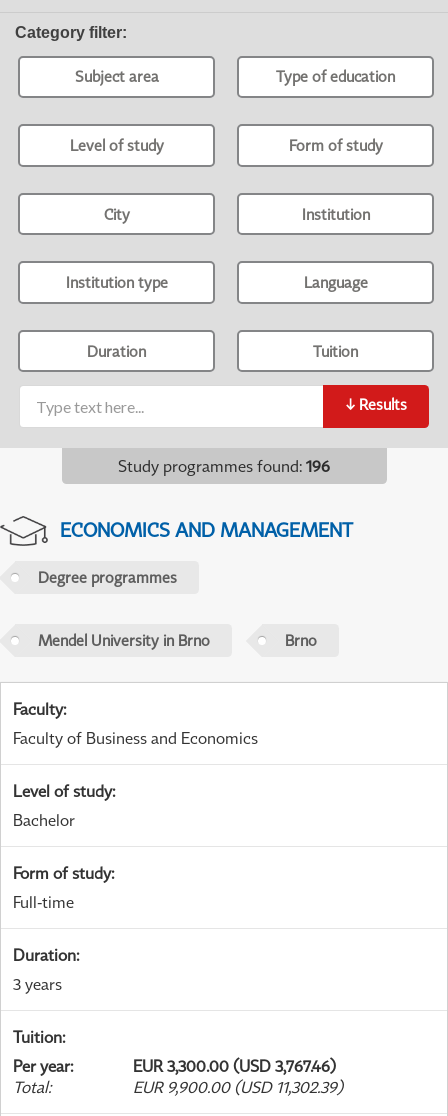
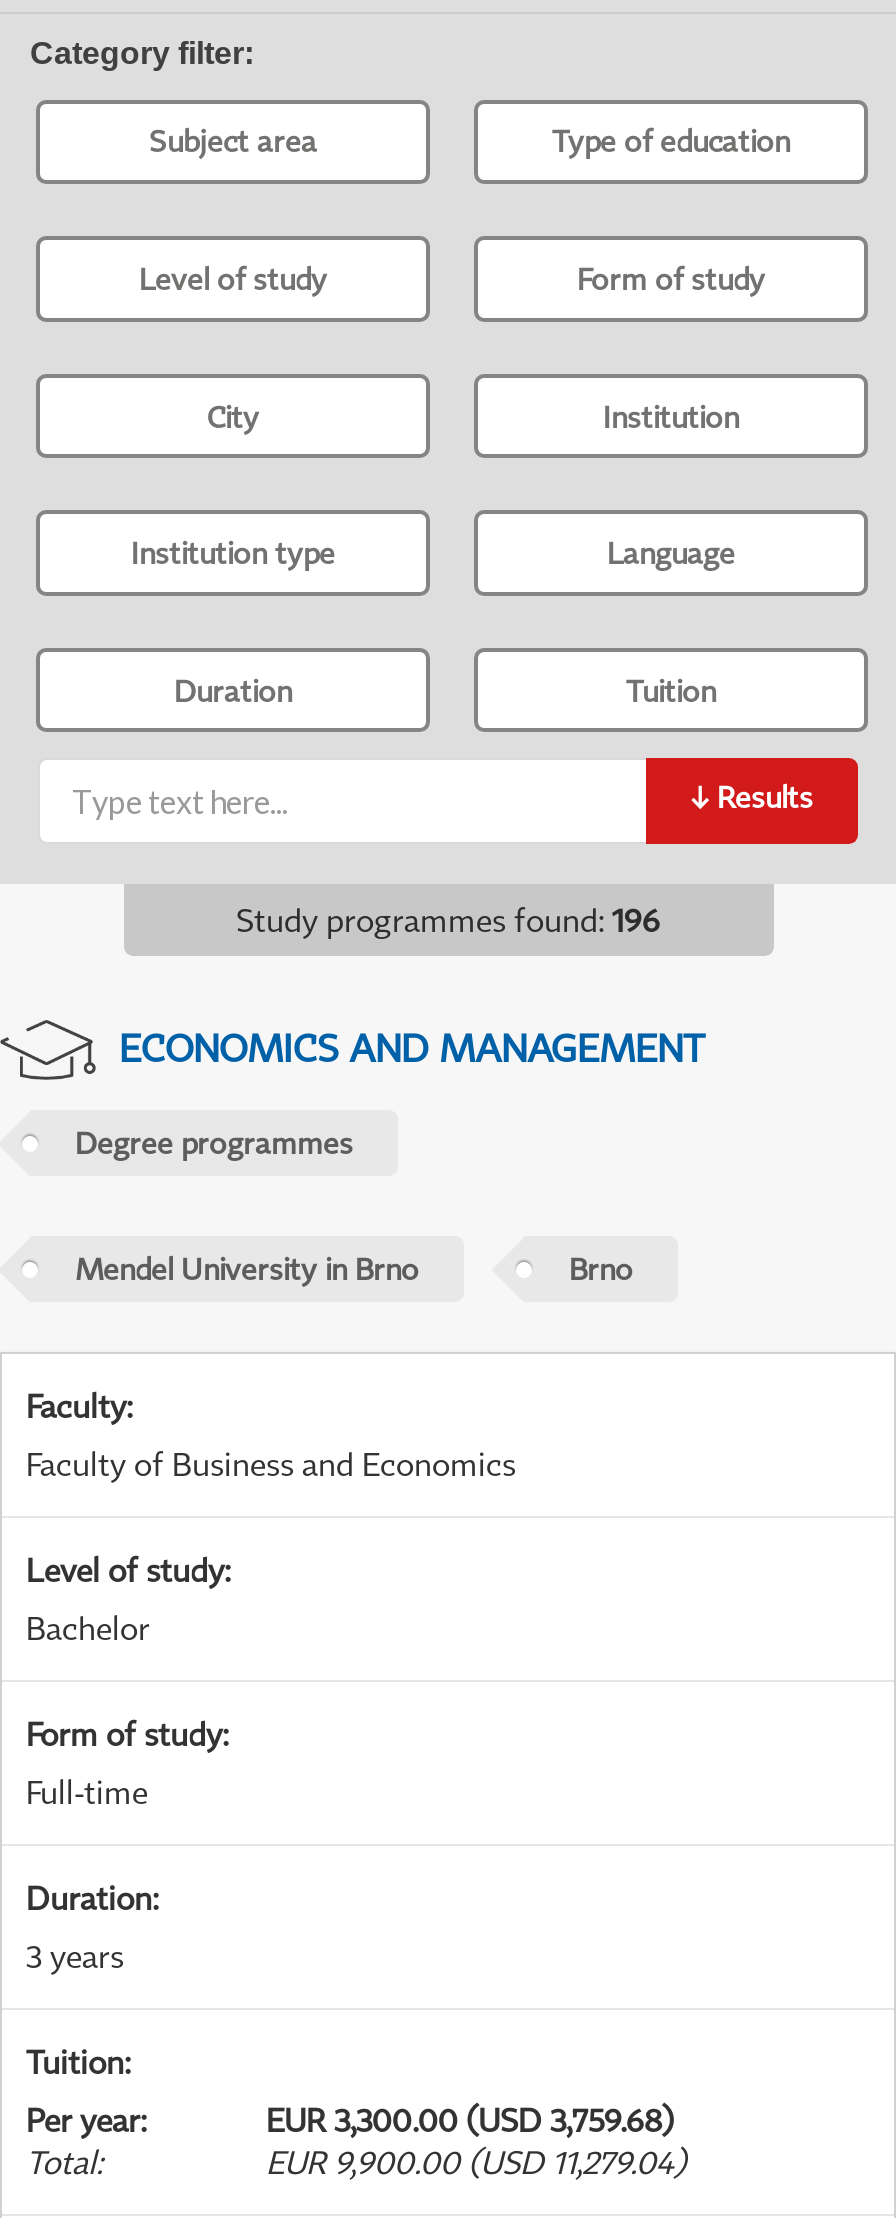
- EUR 3,300.00 (USD 3,767.46)
+ EUR 3,300.00 (USD 3,759.68)

- EUR 9,900.00 (USD 11,302.39)
+ EUR 9,900.00 (USD 11,279.04)
